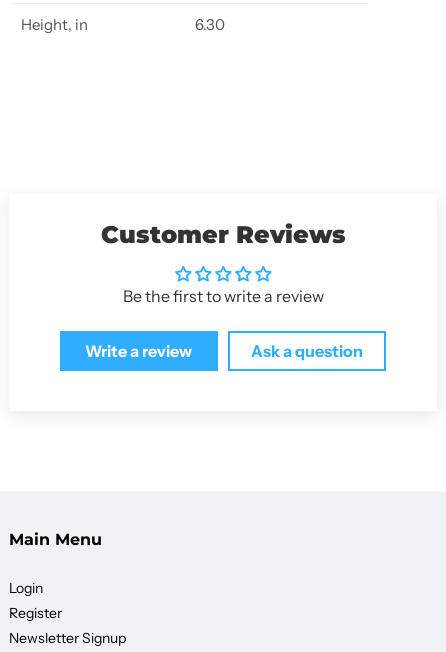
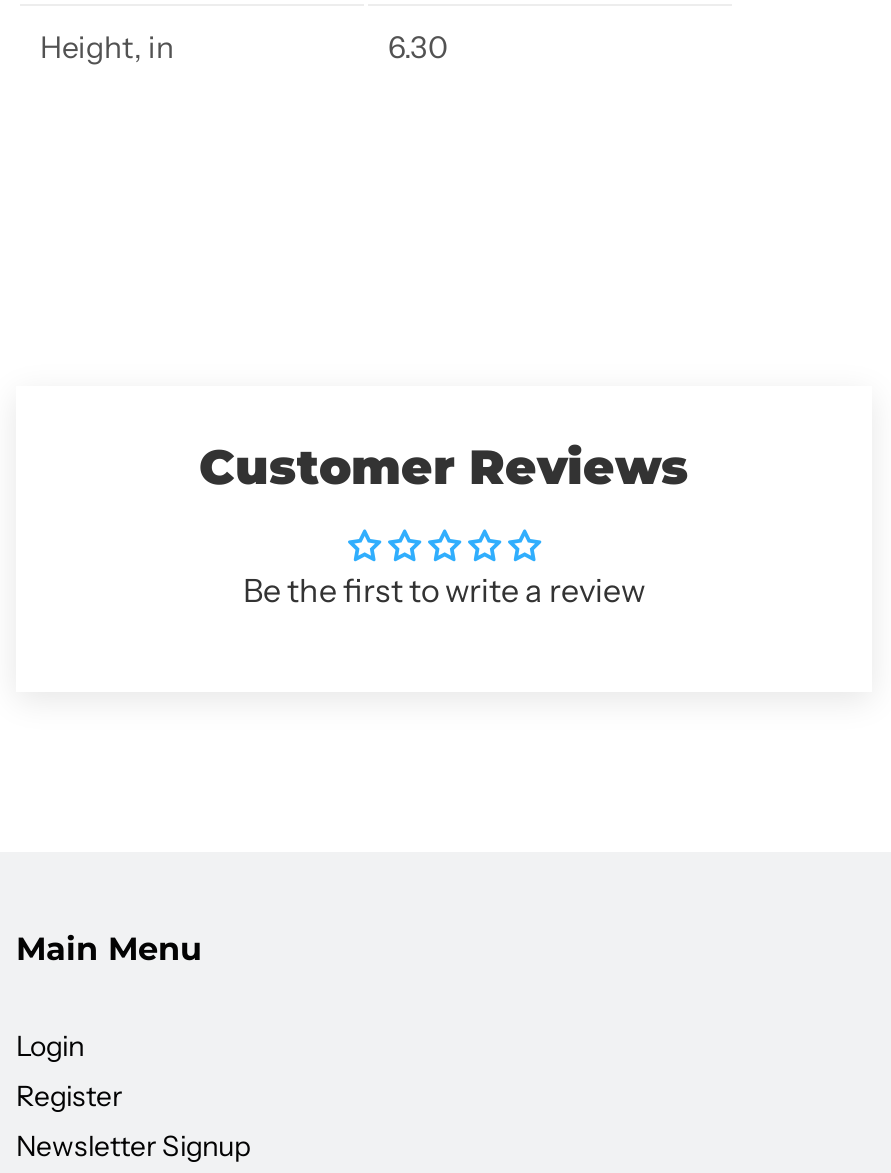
- Write a review
- Ask a question
